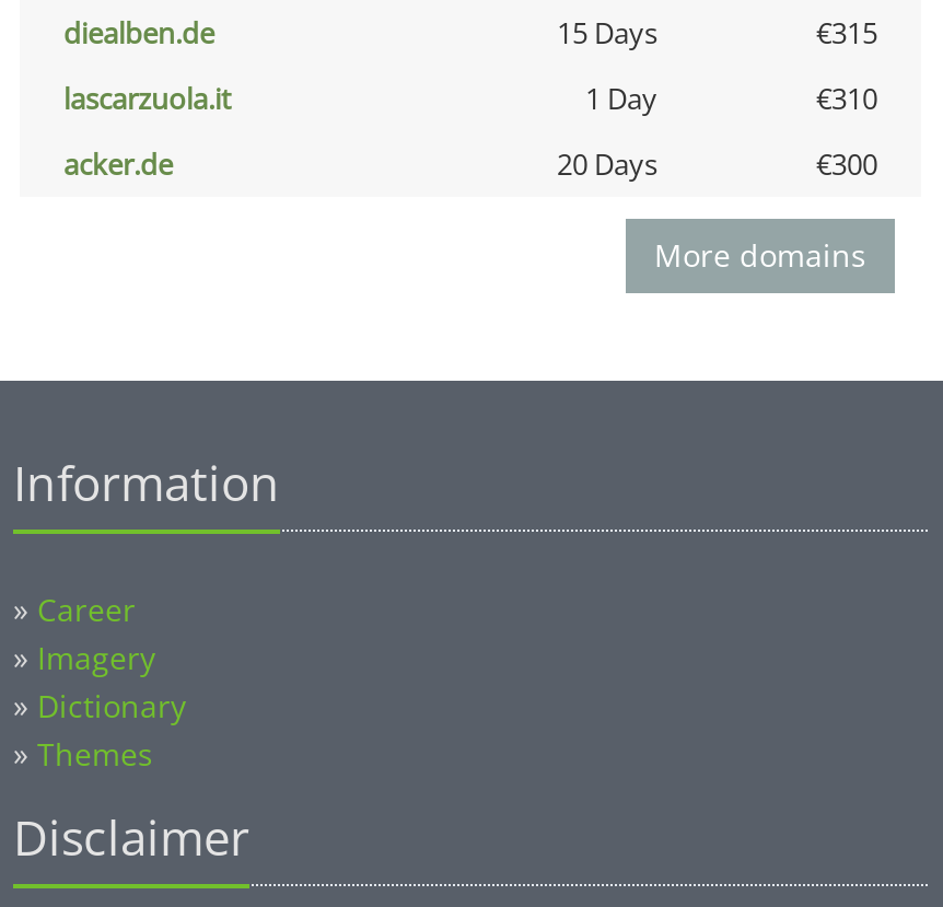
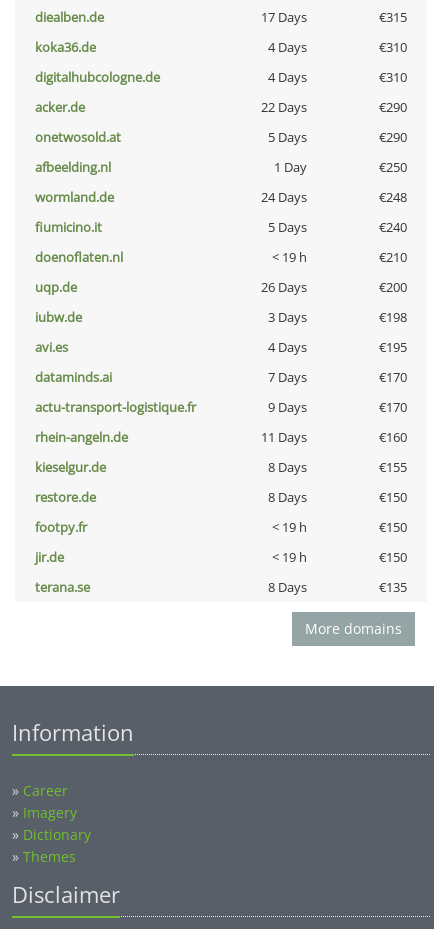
- 15 Days
+ 17 Days

- lascarzuola.it
- 1 Day
+ koka36.de
+ 4 Days
+ €310
+ digitalhubcologne.de
+ 4 Days

- 20 Days
- €300
+ 22 Days
+ €290
+ onetwosold.at
+ 5 Days
+ €290
+ afbeelding.nl
+ 1 Day
+ €250
+ wormland.de
+ 24 Days
+ €248
+ fiumicino.it
+ 5 Days
+ €240
+ doenoflaten.nl
+ < 19 h
+ €210
+ uqp.de
+ 26 Days
+ €200
+ iubw.de
+ 3 Days
+ €198
+ avi.es
+ 4 Days
+ €195
+ dataminds.ai
+ 7 Days
+ €170
+ actu-transport-logistique.fr
+ 9 Days
+ €170
+ rhein-angeln.de
+ 11 Days
+ €160
+ kieselgur.de
+ 8 Days
+ €155
+ restore.de
+ 8 Days
+ €150
+ footpy.fr
+ < 19 h
+ €150
+ jir.de
+ < 19 h
+ €150
+ terana.se
+ 8 Days
+ €135
